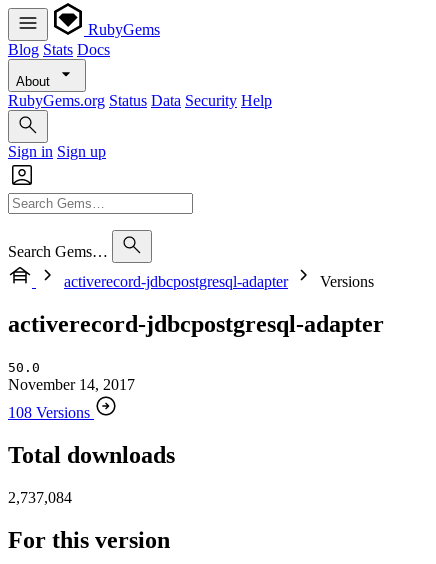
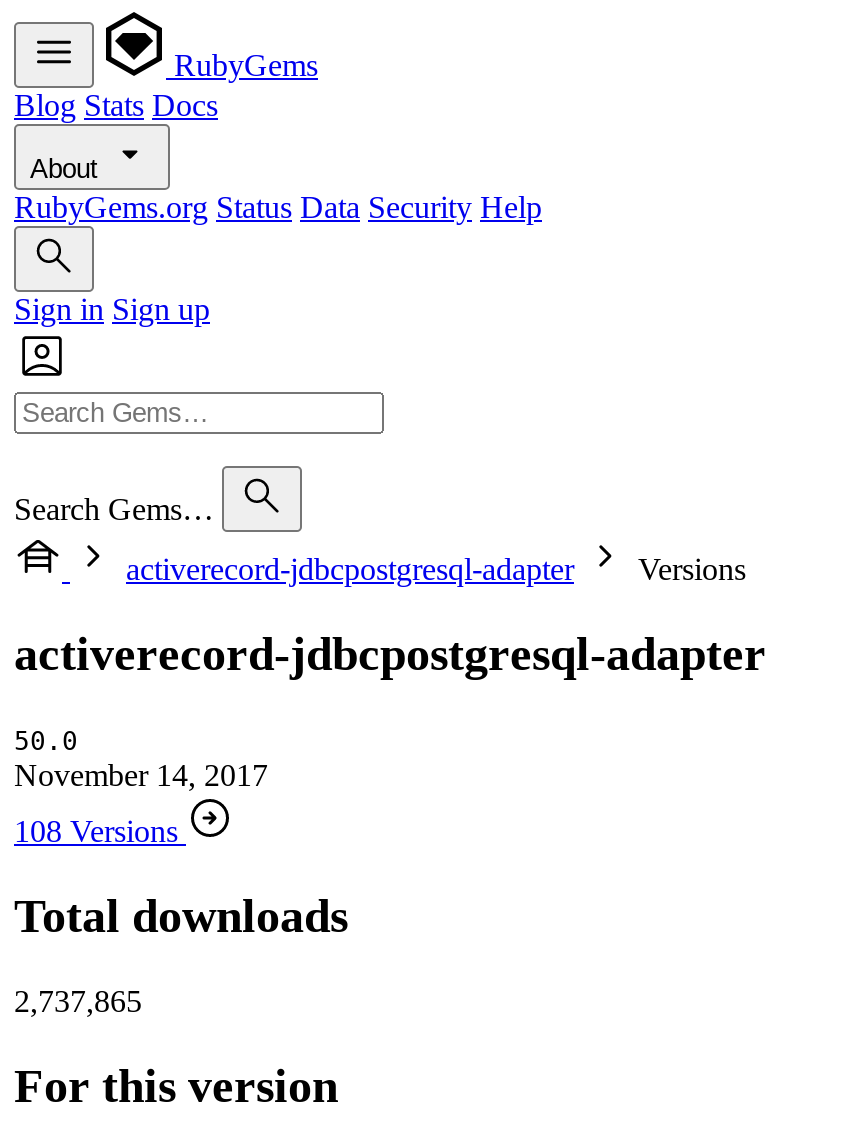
- 2,737,084
+ 2,737,865
